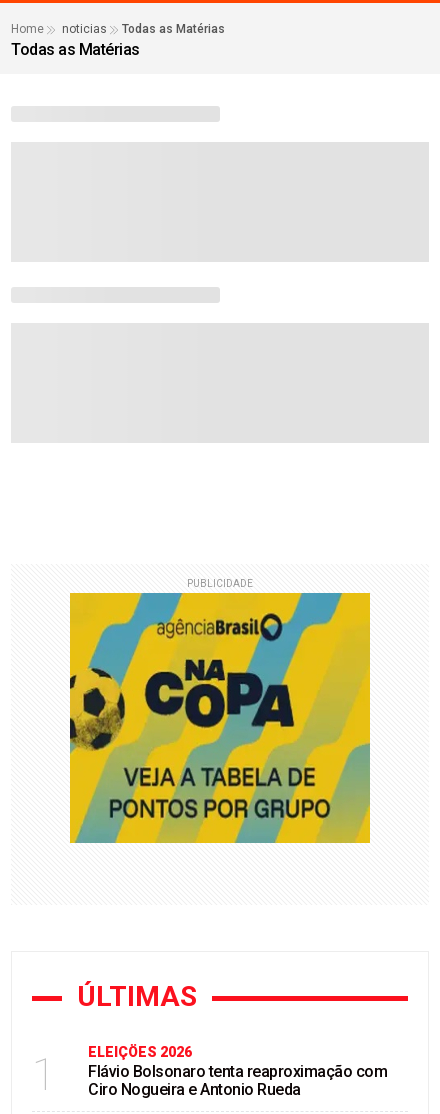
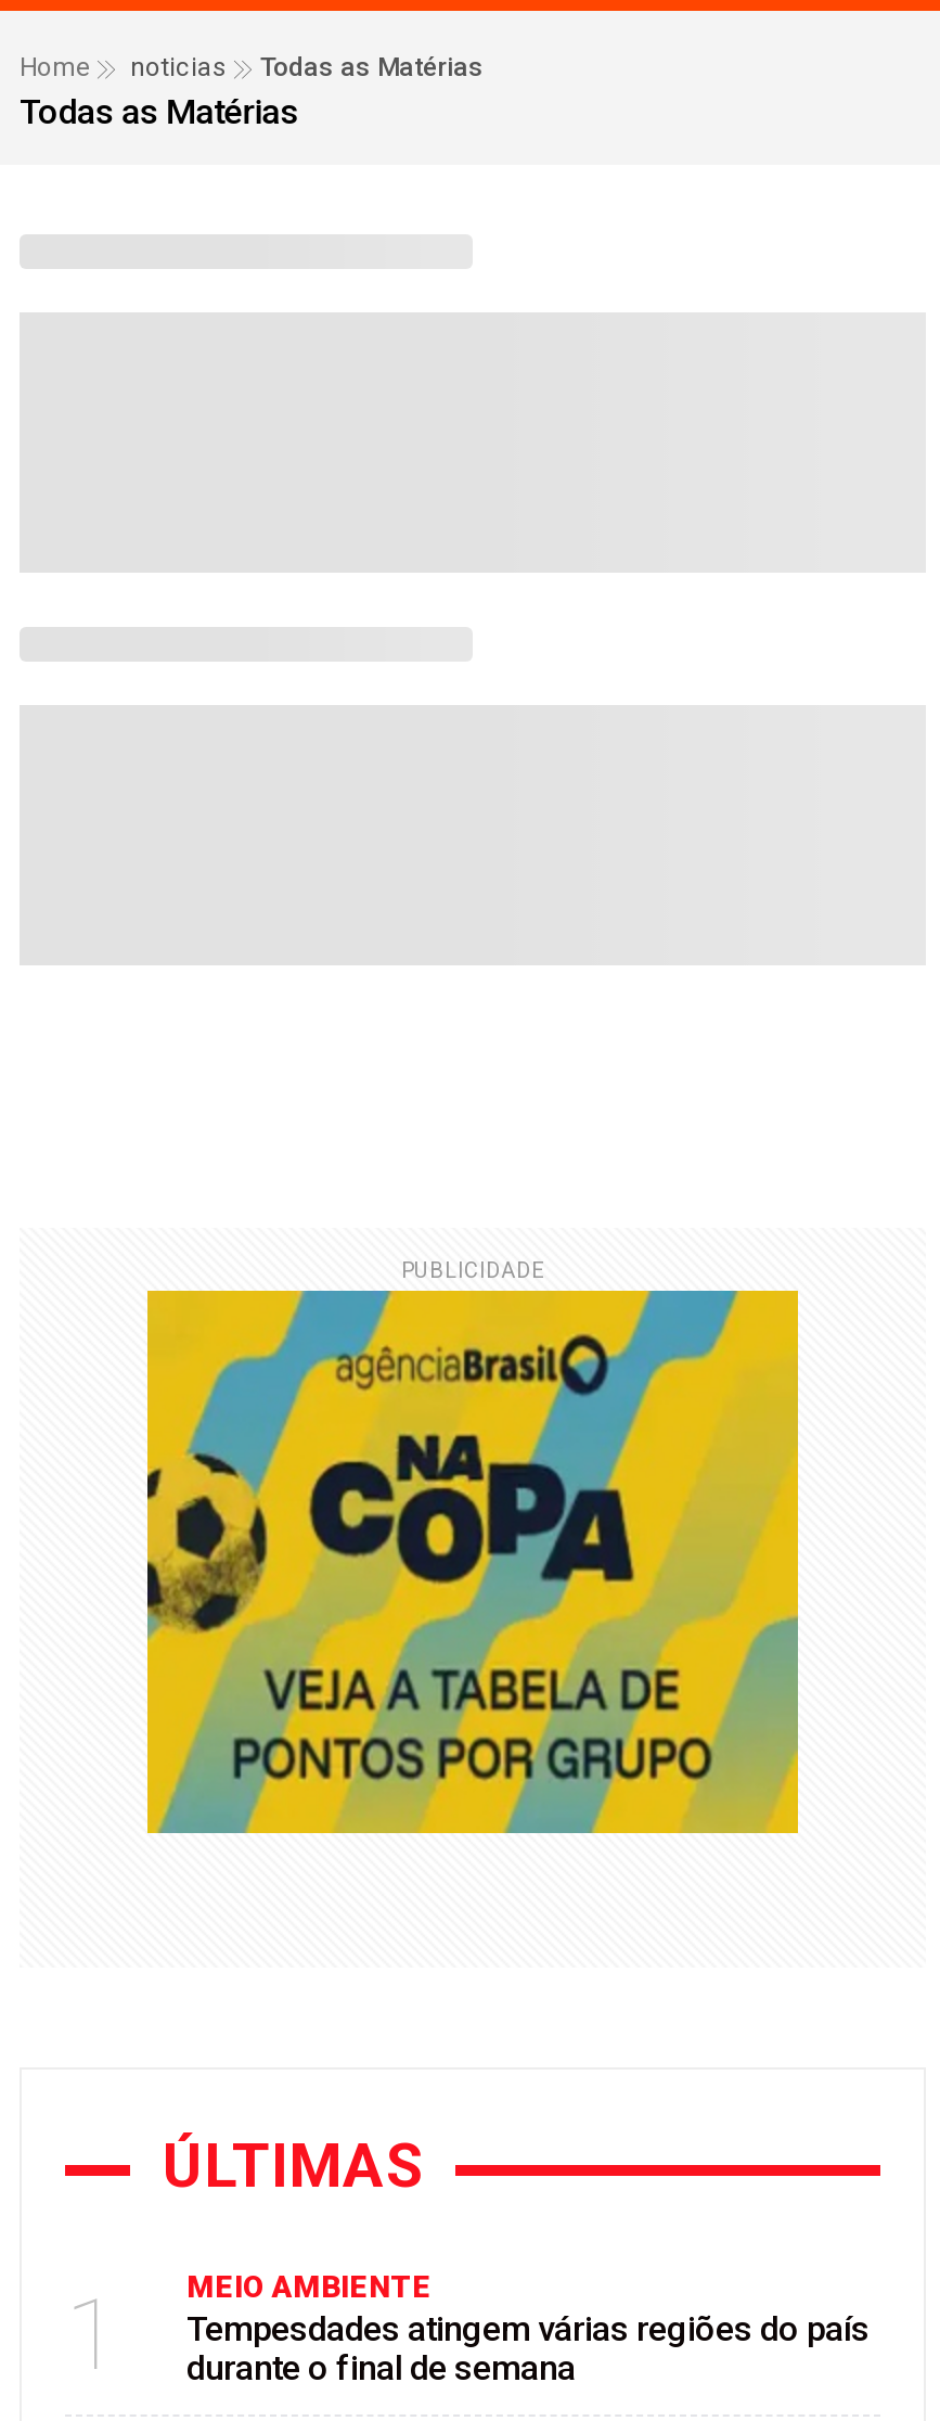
- ELEIÇÖES 2026
- Flávio Bolsonaro tenta reaproximação com
- Ciro Nogueira e Antonio Rueda
+ MEIO AMBIENTE
+ Tempesdades atingem várias regiões do país
+ durante o final de semana
